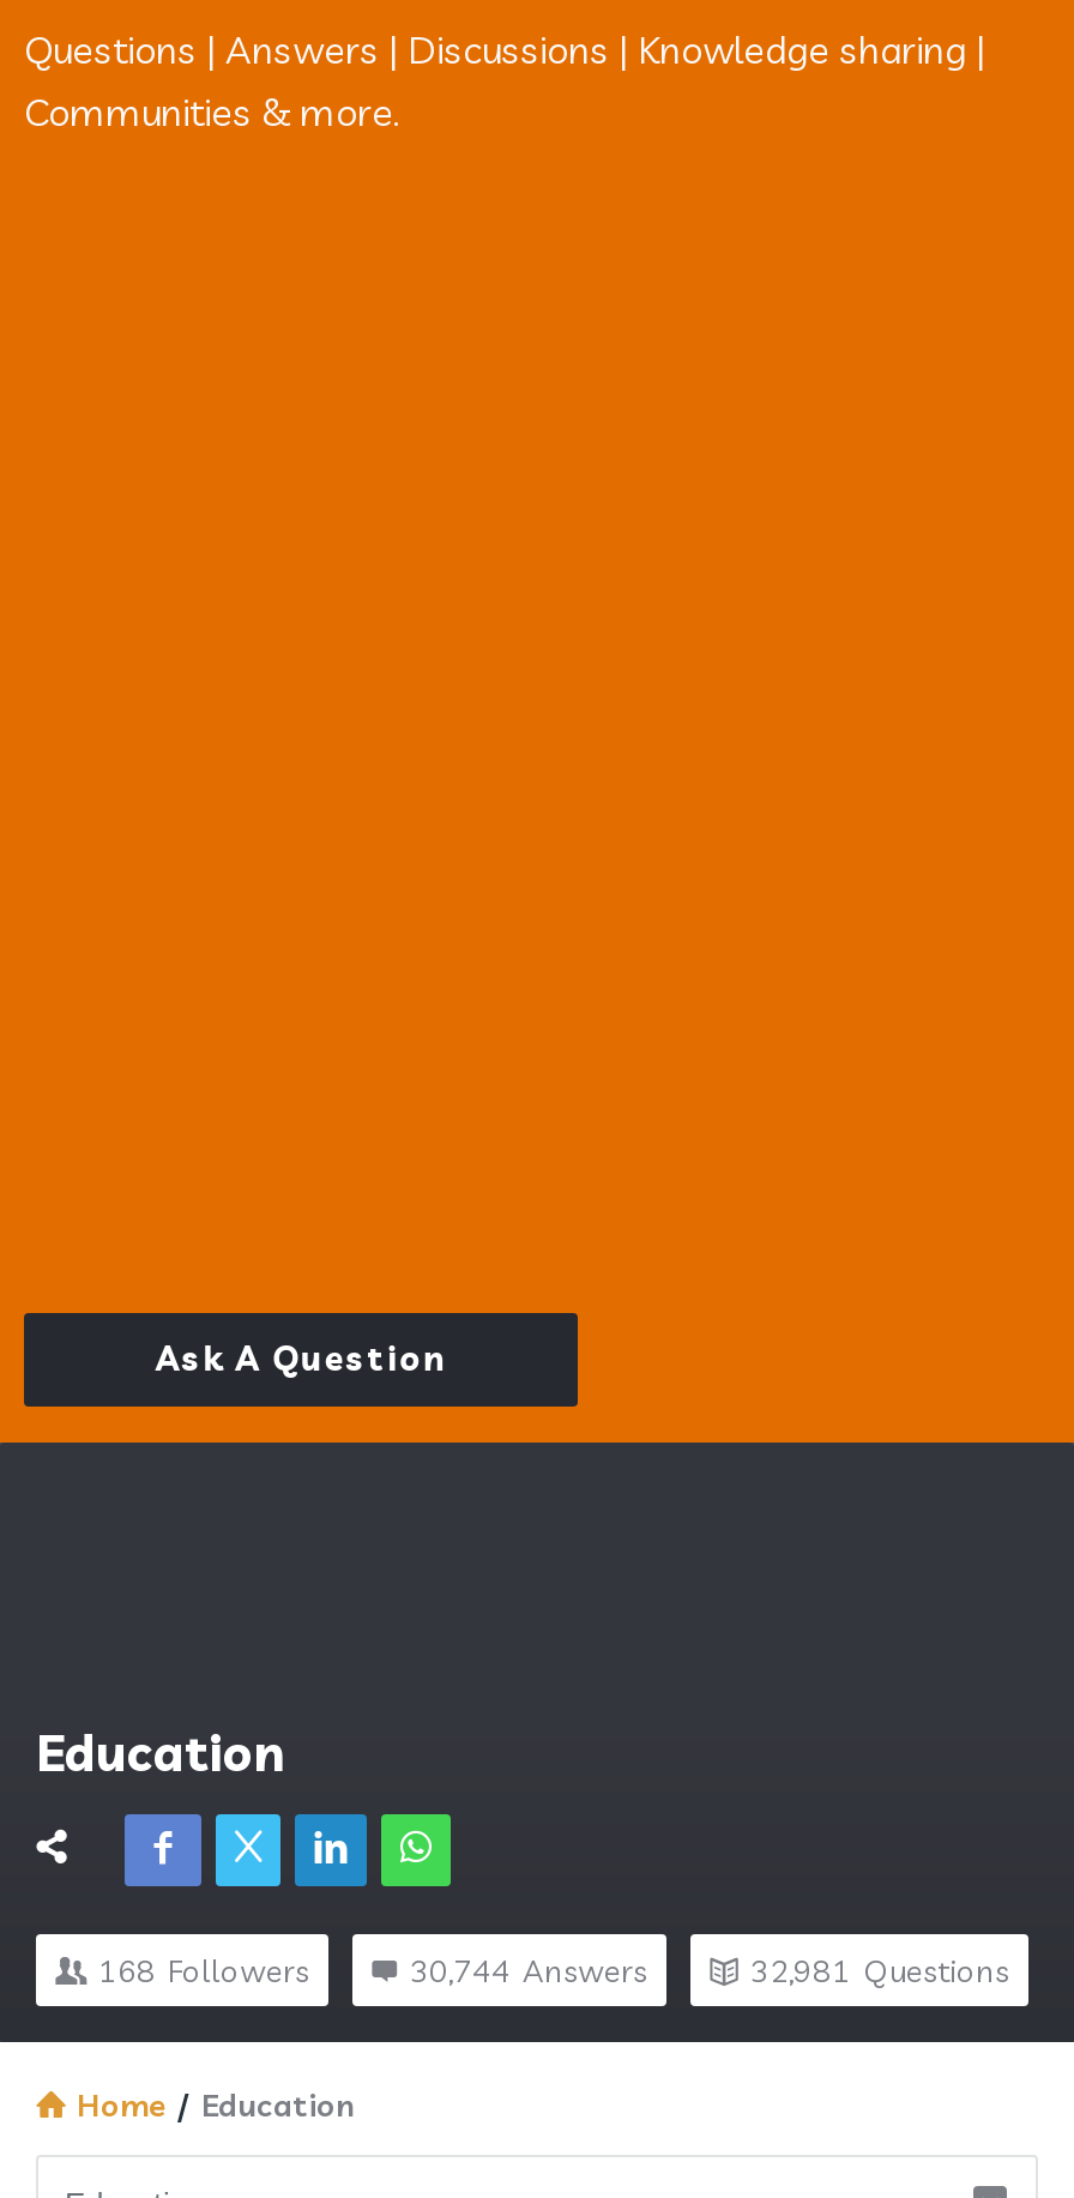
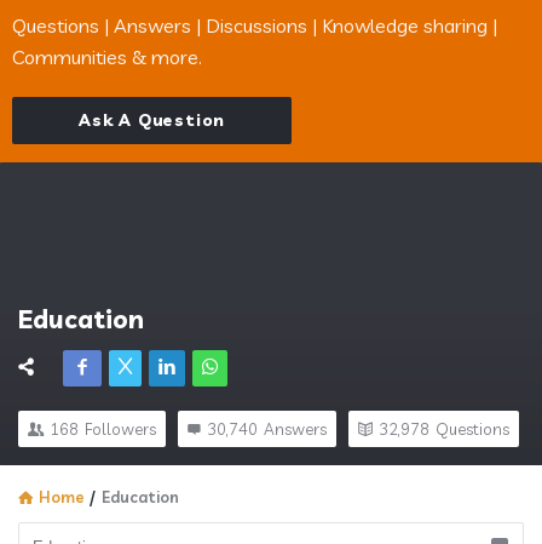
- 30,744 Answers
+ 30,740 Answers

- 32,981 Questions
+ 32,978 Questions
